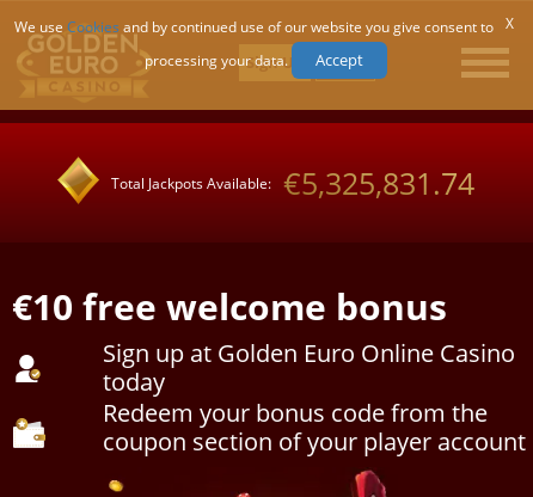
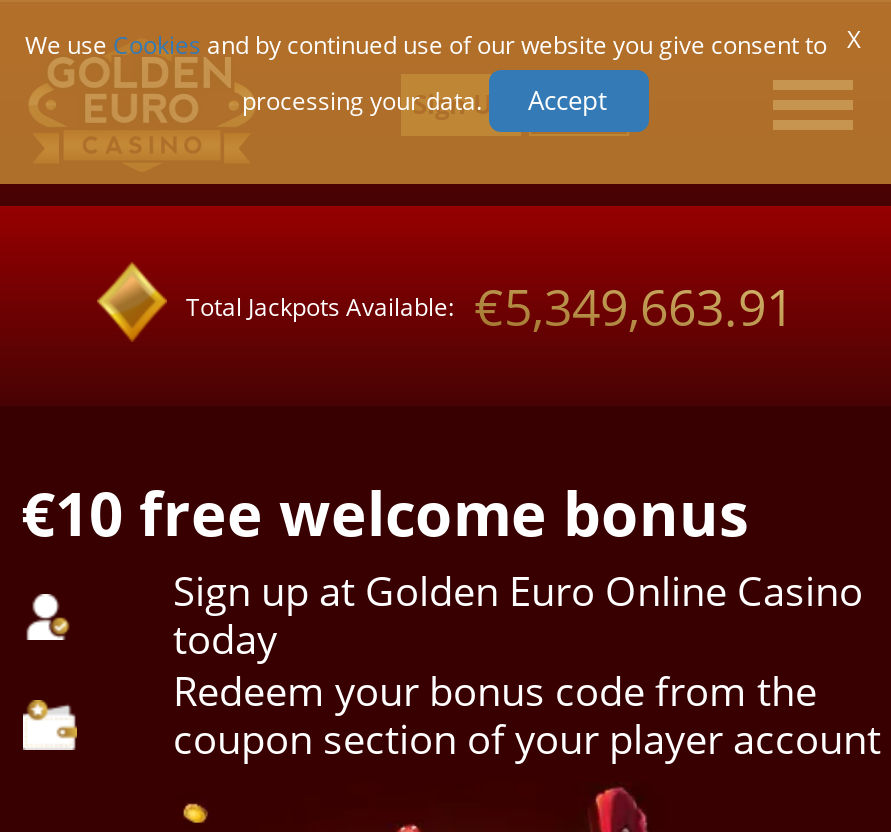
- Total Jackpots Available: €5,325,831.74
+ Total Jackpots Available: €5,349,663.91
